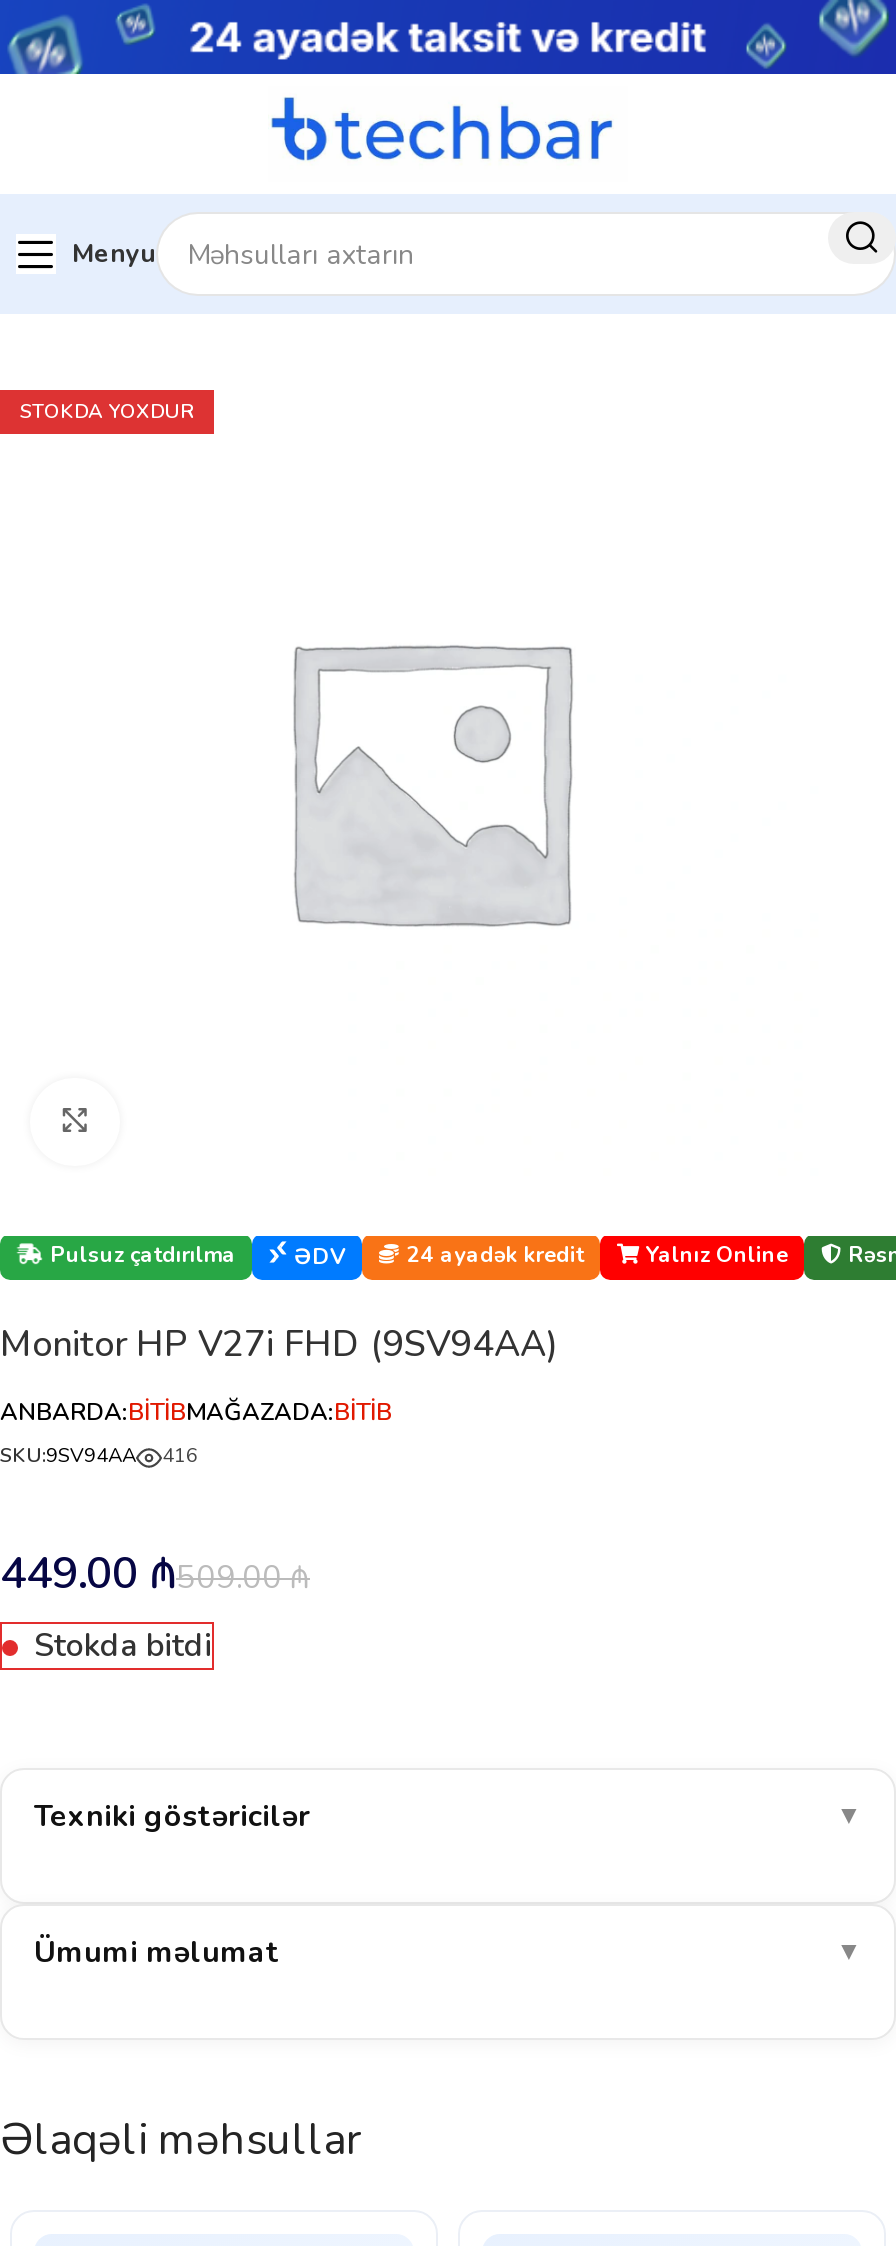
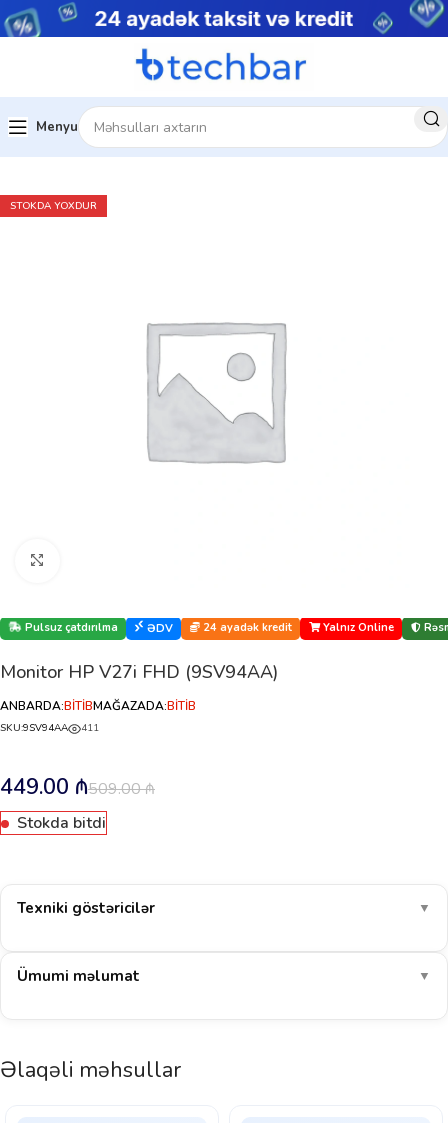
- SKU:9SV94AA 416
+ SKU:9SV94AA 411
